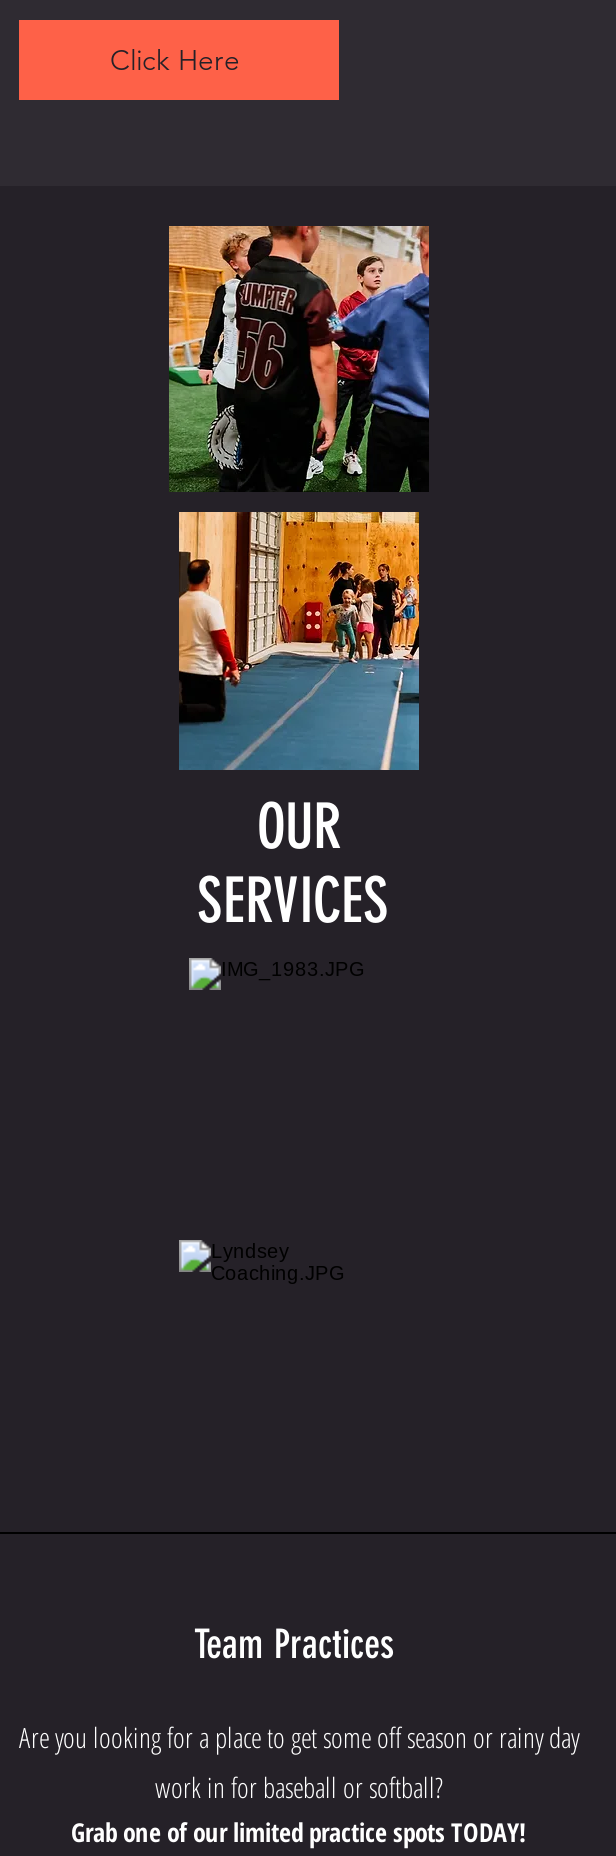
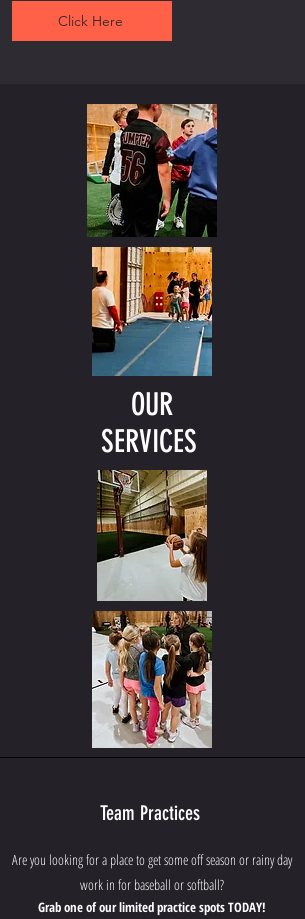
+ [image]

+ [image]
